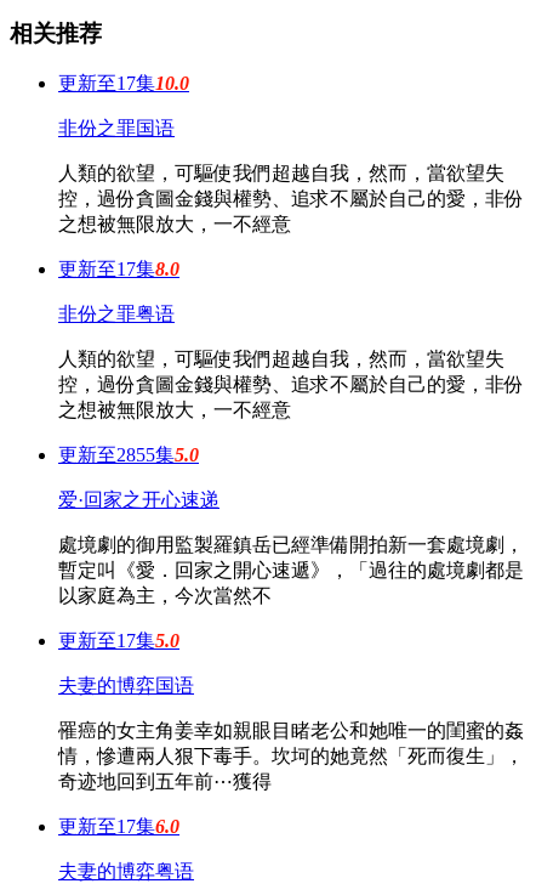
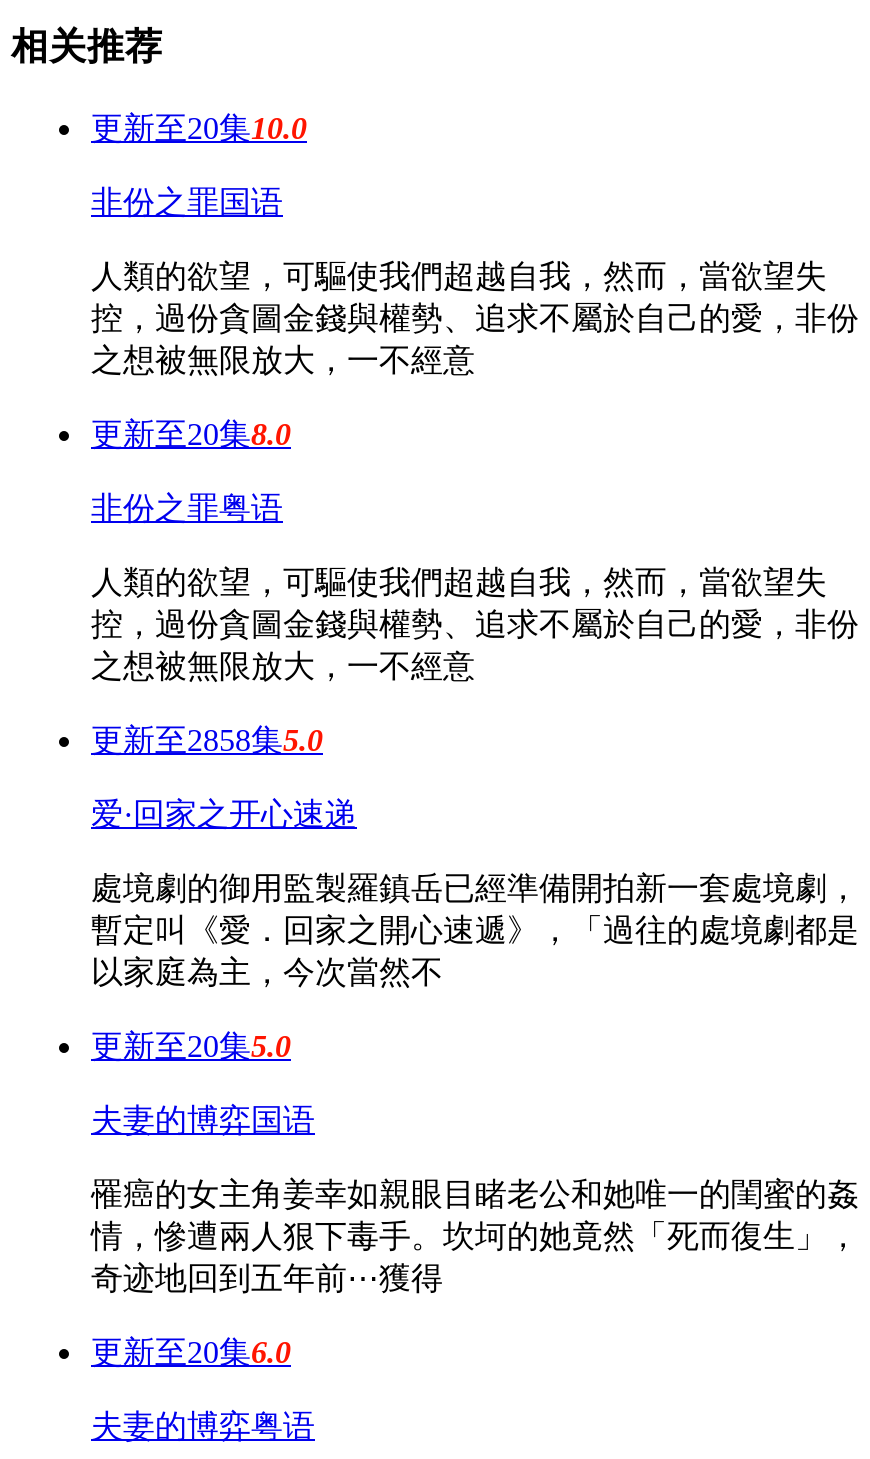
- 更新至17集10.0
+ 更新至20集10.0

- 更新至17集8.0
+ 更新至20集8.0

- 更新至2855集5.0
+ 更新至2858集5.0

- 更新至17集5.0
+ 更新至20集5.0

- 更新至17集6.0
+ 更新至20集6.0
